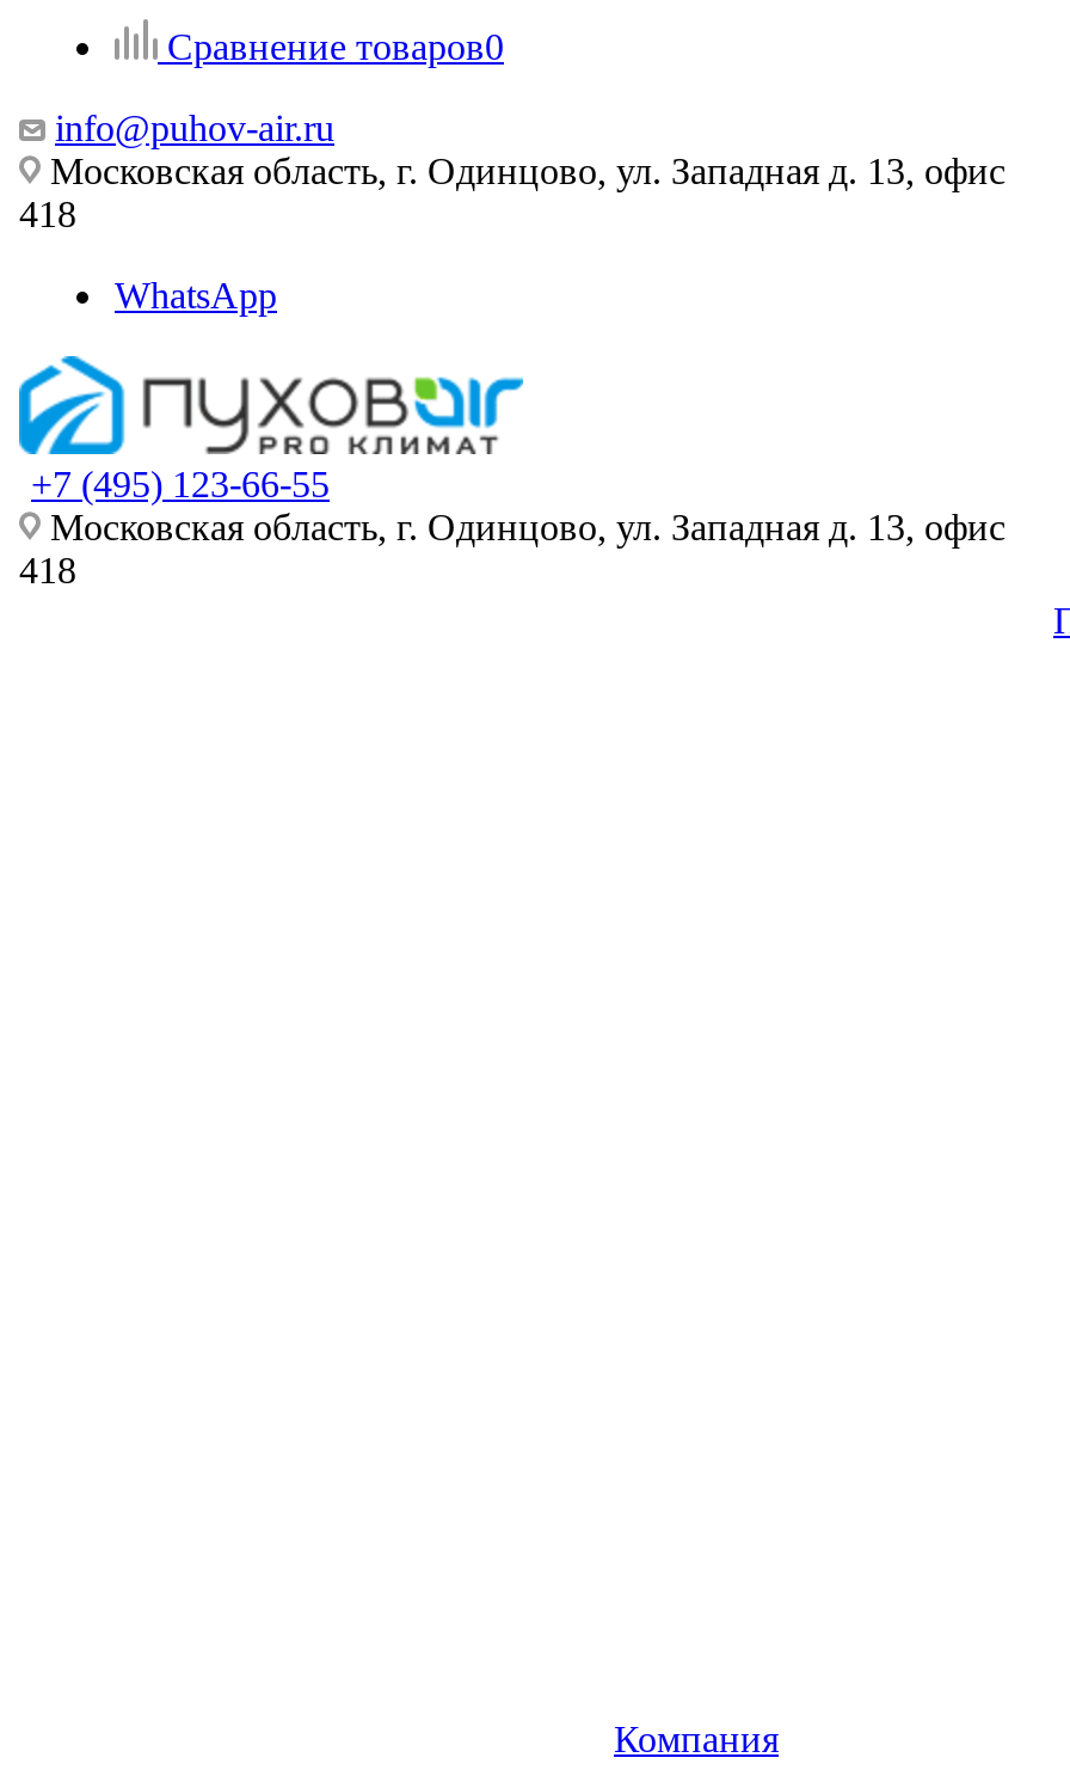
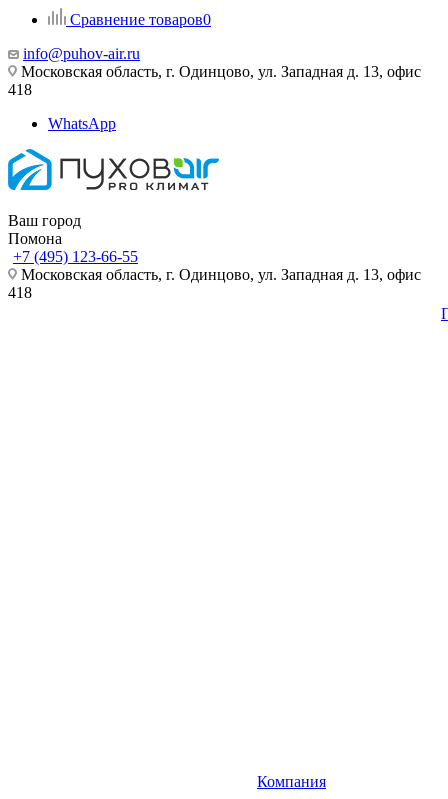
+ Ваш город
+ Помона
